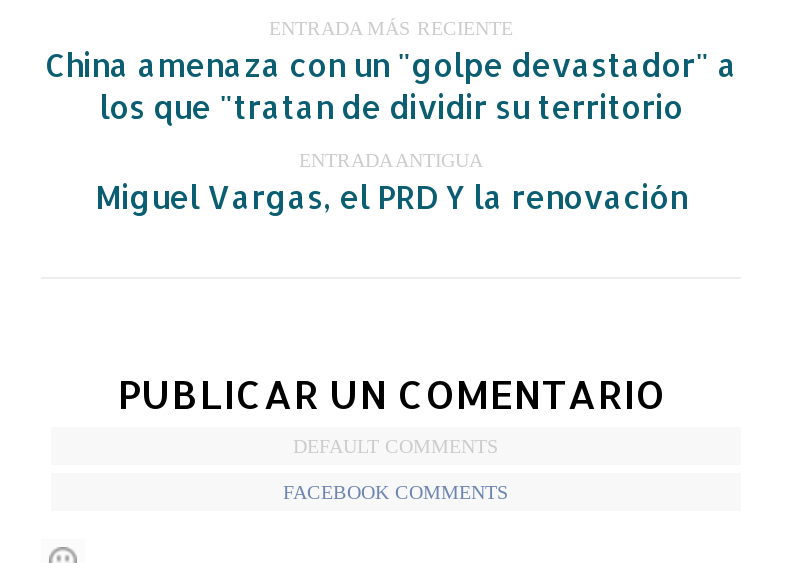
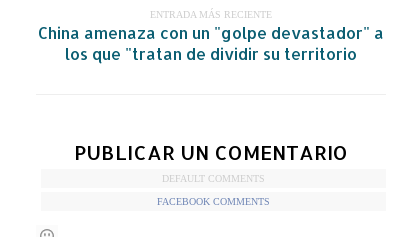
- ENTRADA ANTIGUA
- Miguel Vargas, el PRD Y la renovación
